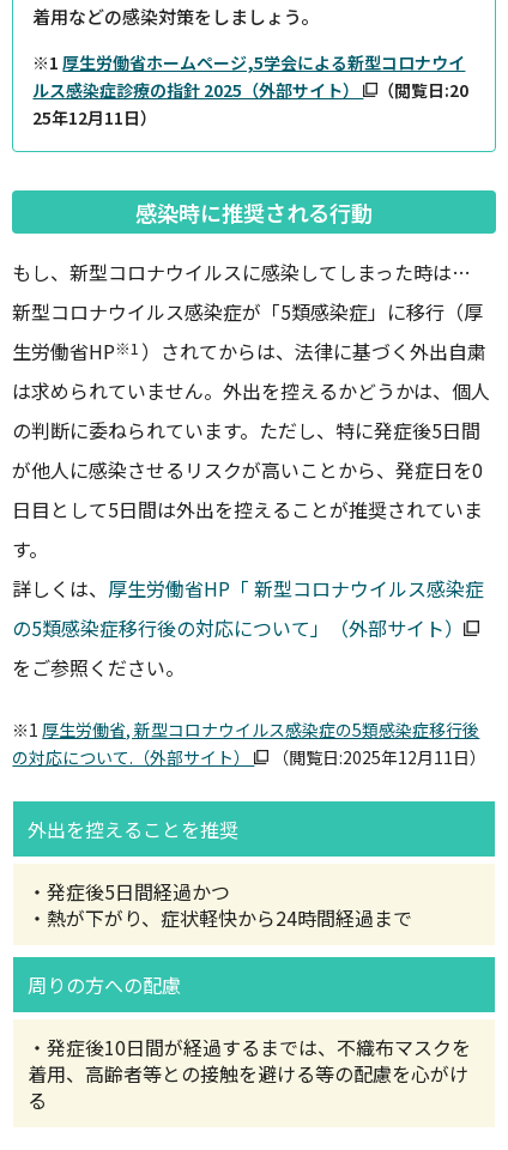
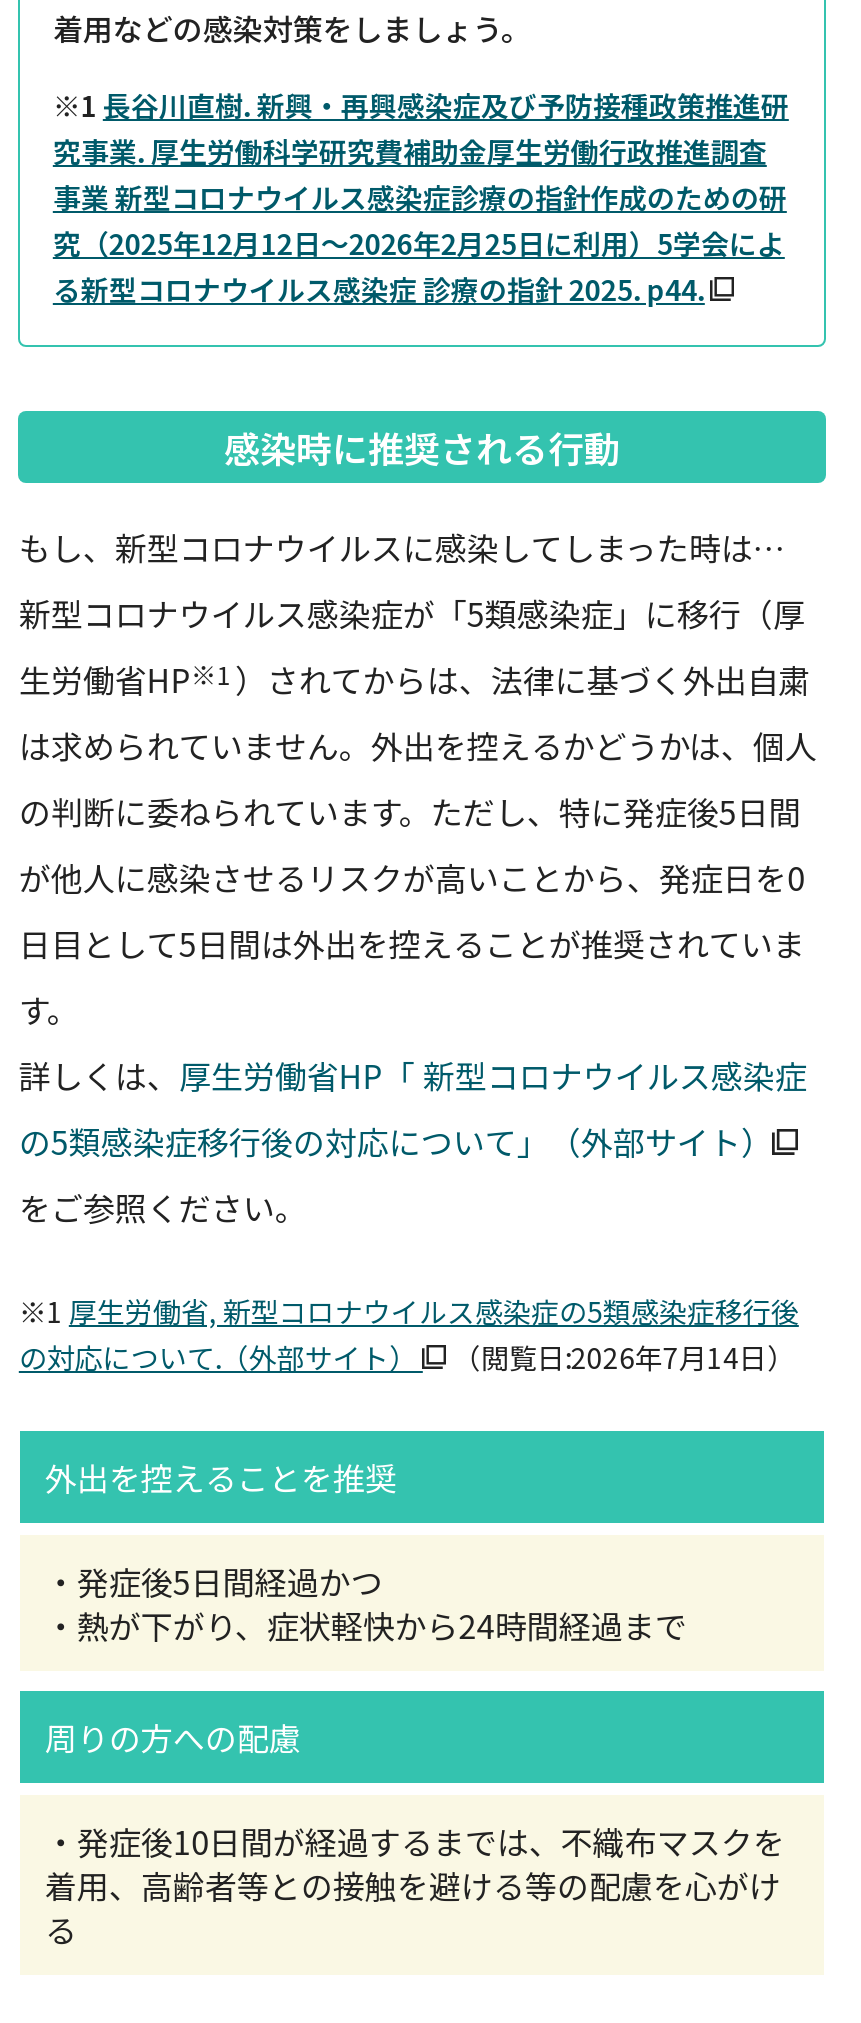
- ※1厚生労働省ホームページ,5学会による新型コロナウイ
- ルス感染症診療の指針 2025（外部サイト） （閲覧日:20
- 25年12月11日）
+ ※1長谷川直樹. 新興・再興感染症及び予防接種政策推進研
+ 究事業. 厚生労働科学研究費補助金厚生労働行政推進調査
+ 事業 新型コロナウイルス感染症診療の指針作成のための研
+ 究（2025年12月12日～2026年2月25日に利用）5学会によ
+ る新型コロナウイルス感染症 診療の指針 2025. p44.

- の対応について.（外部サイト） （閲覧日:2025年12月11日）
+ の対応について.（外部サイト） （閲覧日:2026年7月14日）
